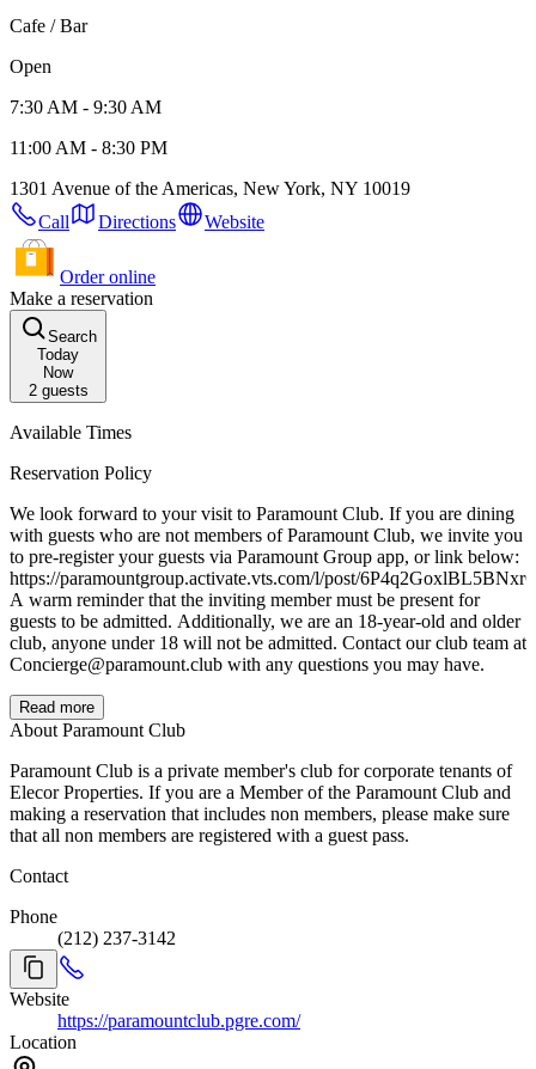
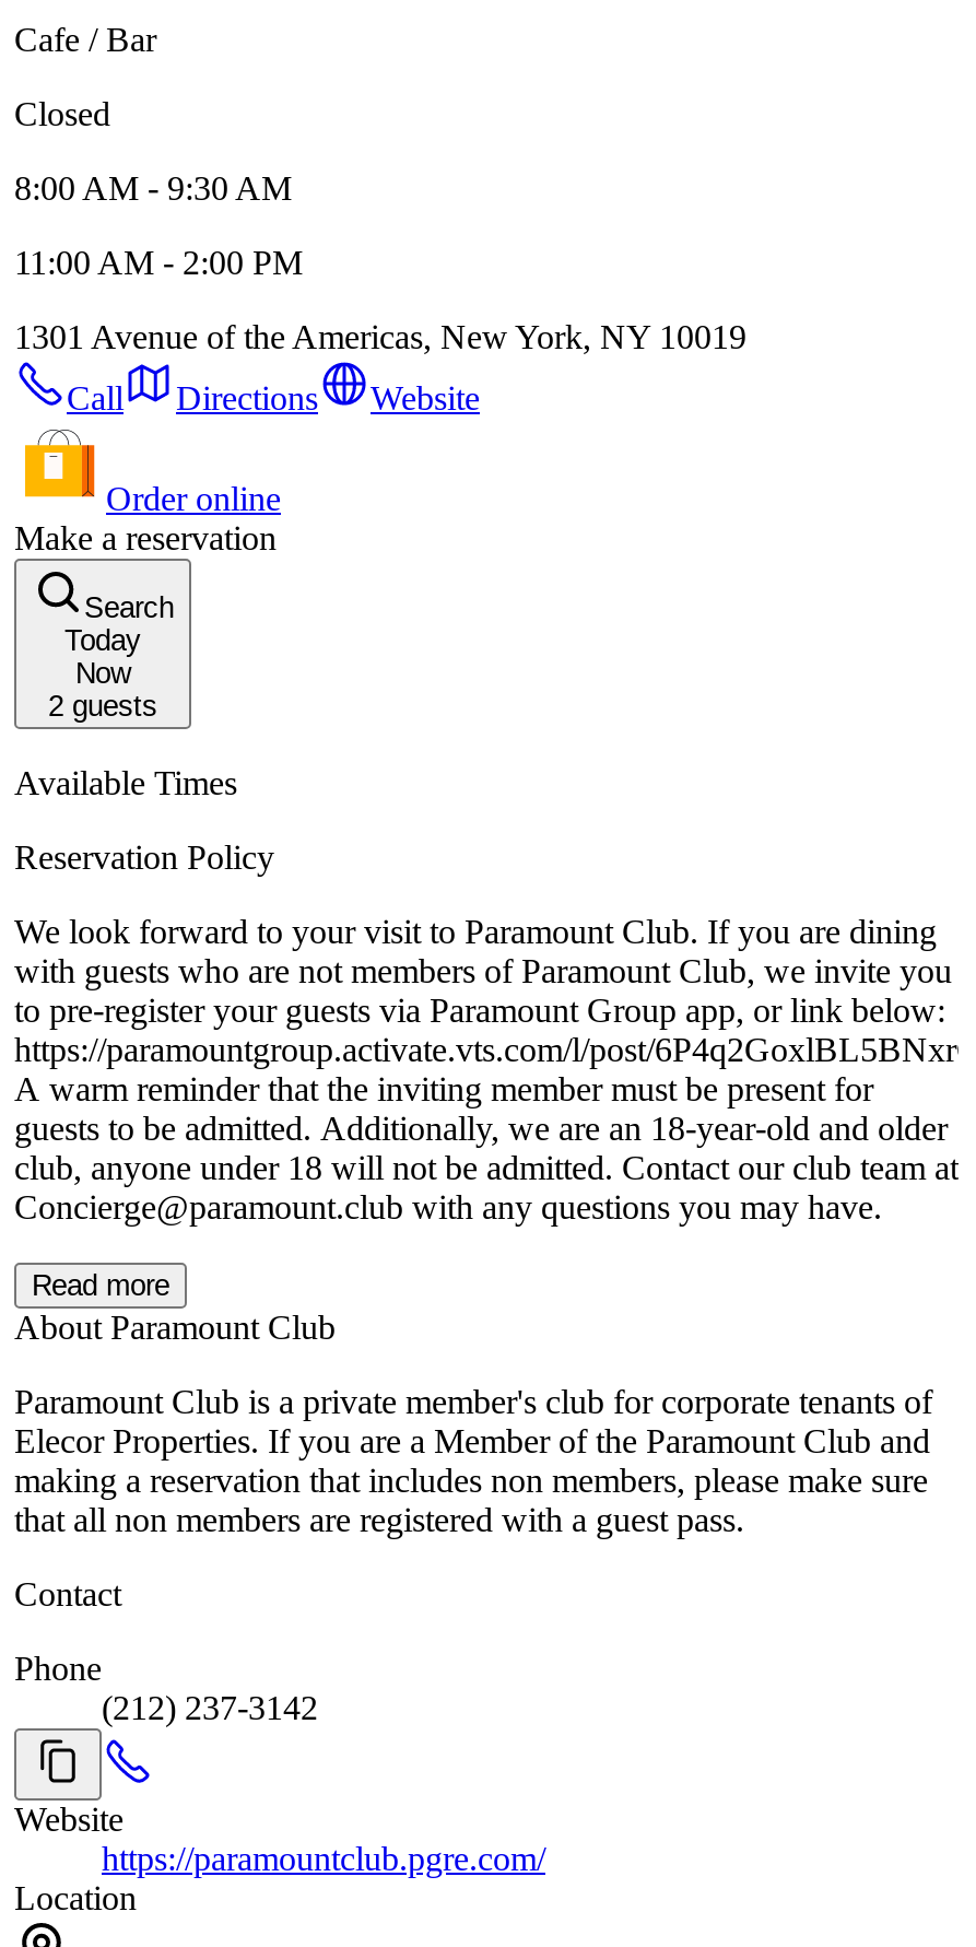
- Open
+ Closed

- 7:30 AM - 9:30 AM
+ 8:00 AM - 9:30 AM

- 11:00 AM - 8:30 PM
+ 11:00 AM - 2:00 PM
